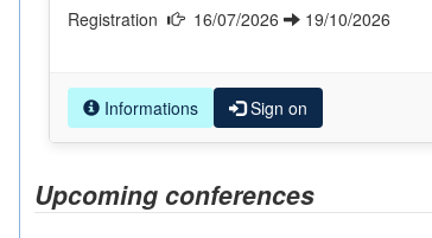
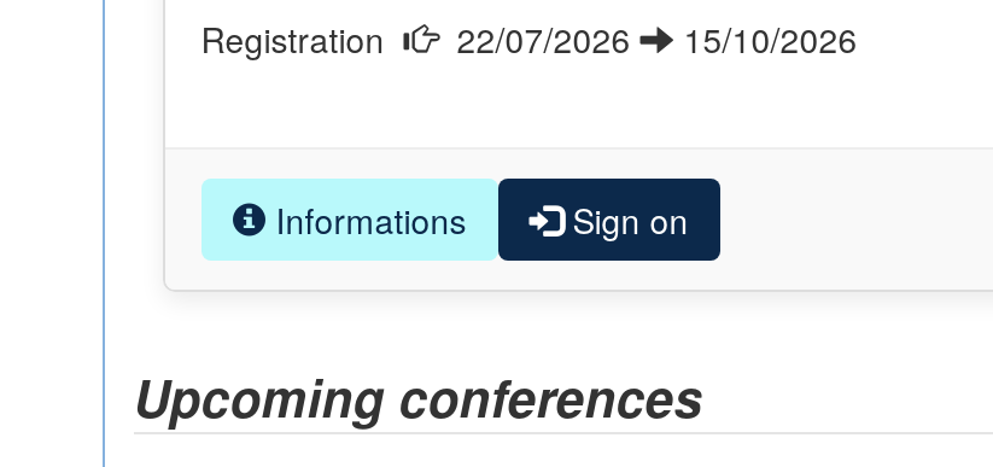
- 16/07/2026
+ 22/07/2026

- 19/10/2026
+ 15/10/2026
